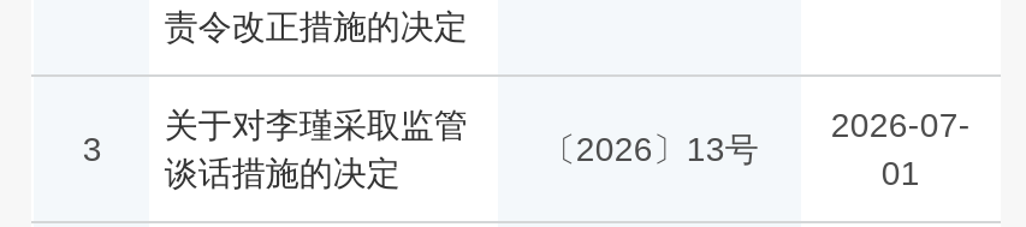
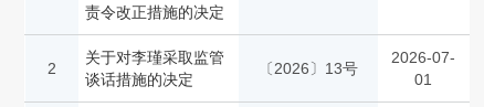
- 3
+ 2
